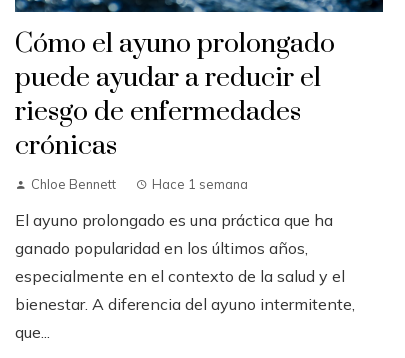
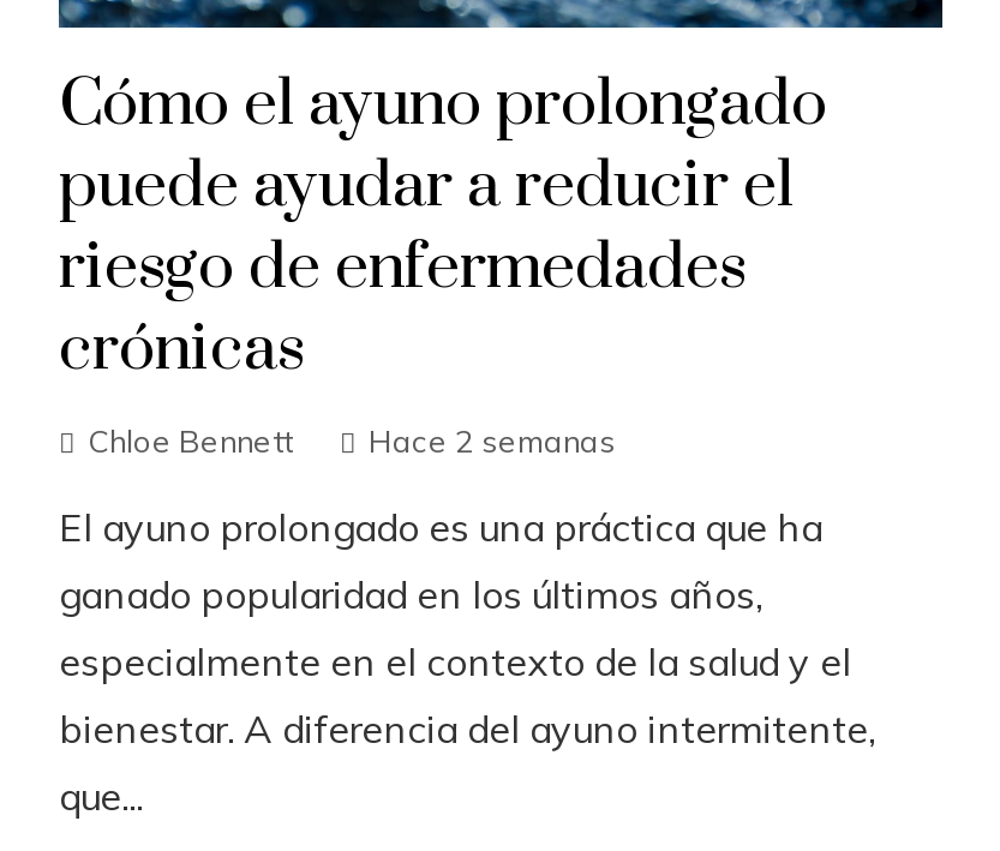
- Hace 1 semana
+ Hace 2 semanas
